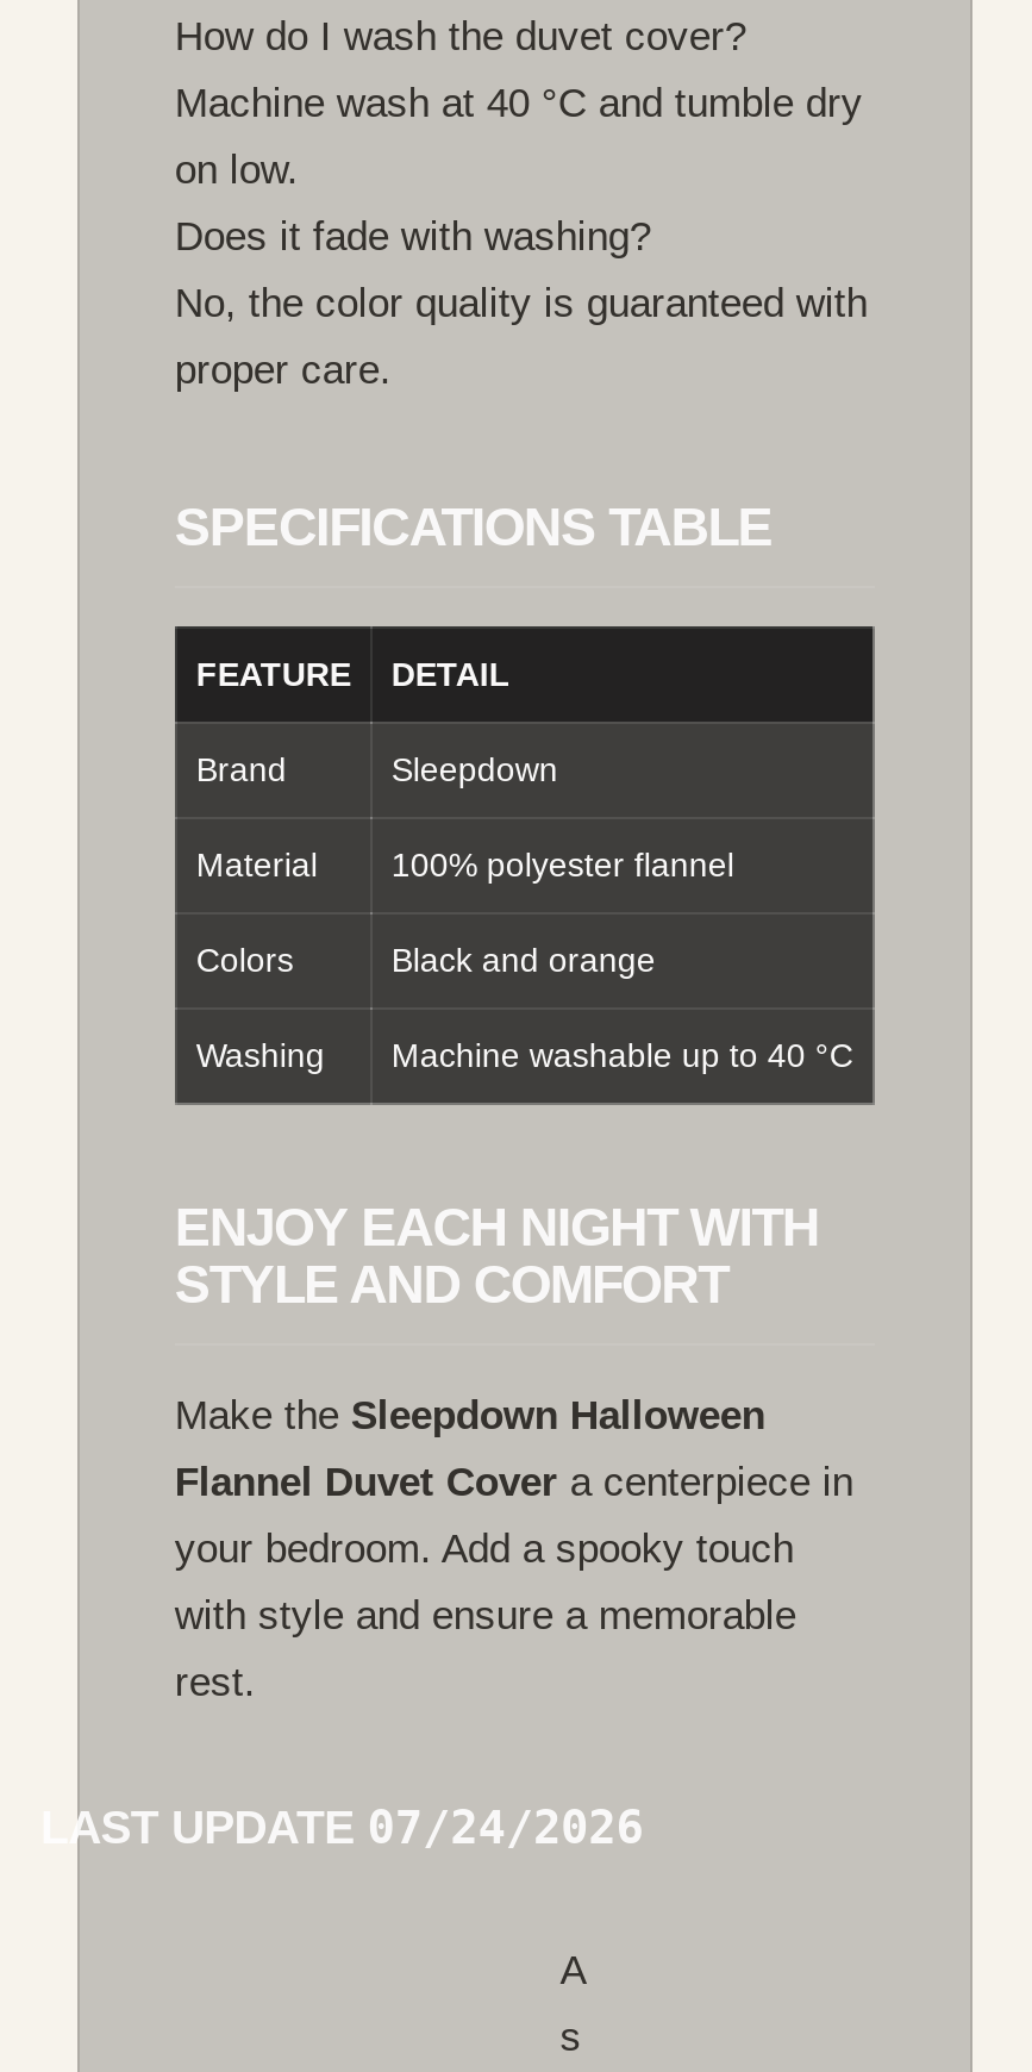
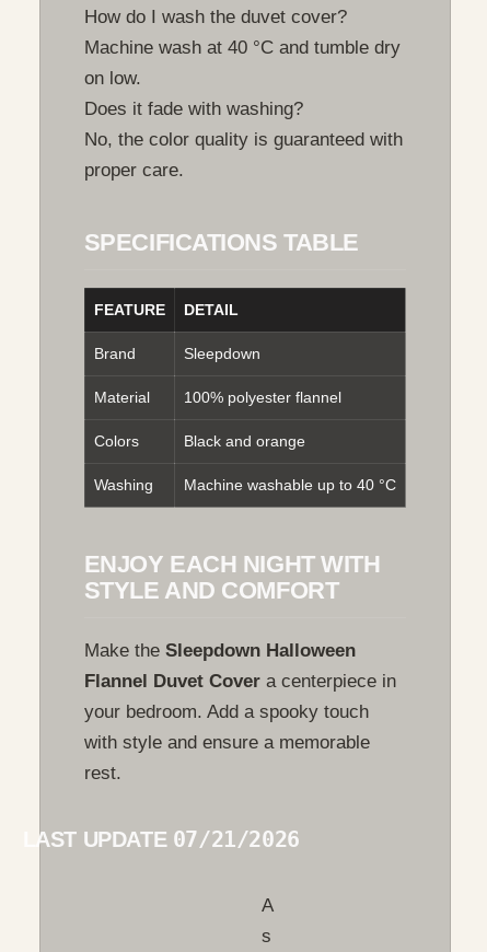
- LAST UPDATE 07/24/2026
+ LAST UPDATE 07/21/2026
